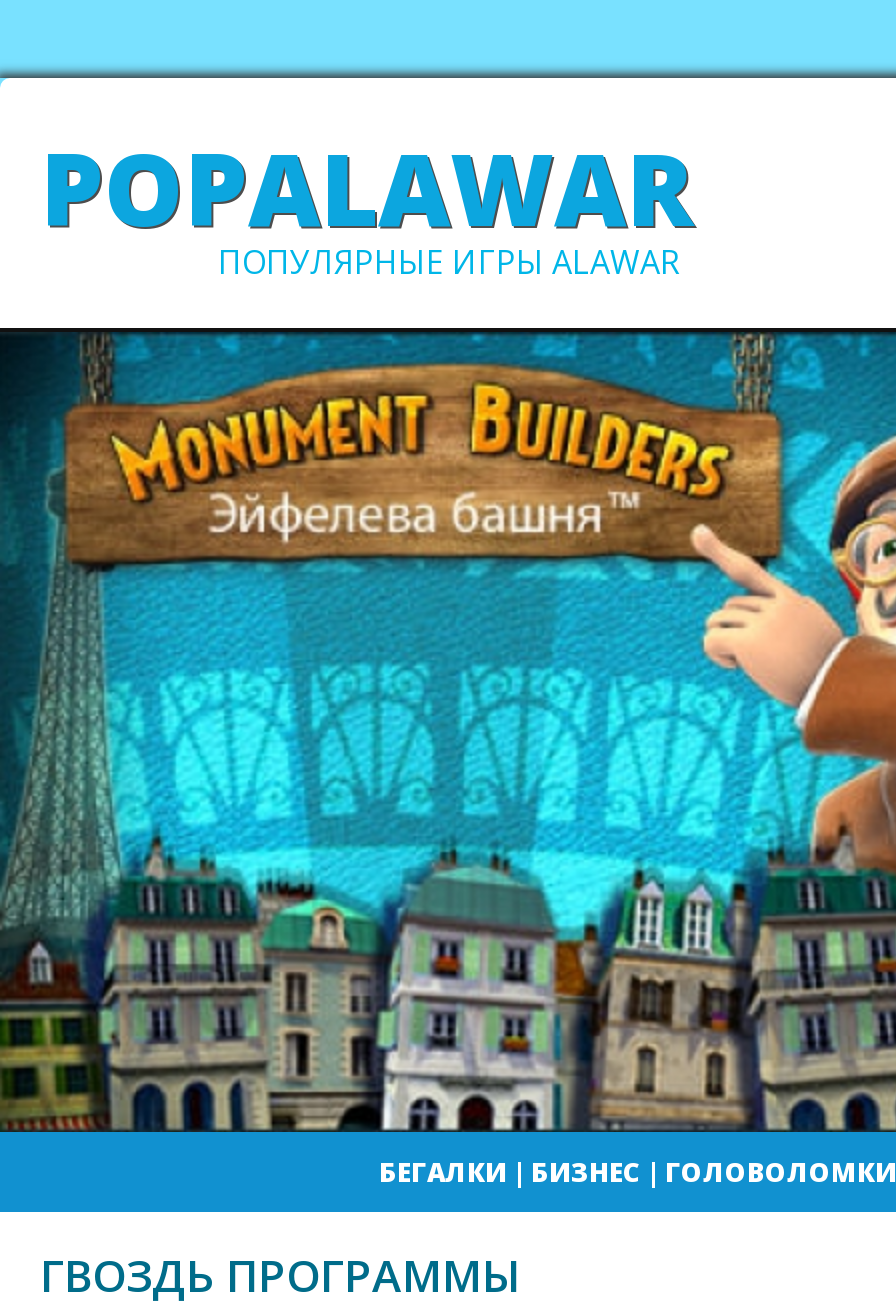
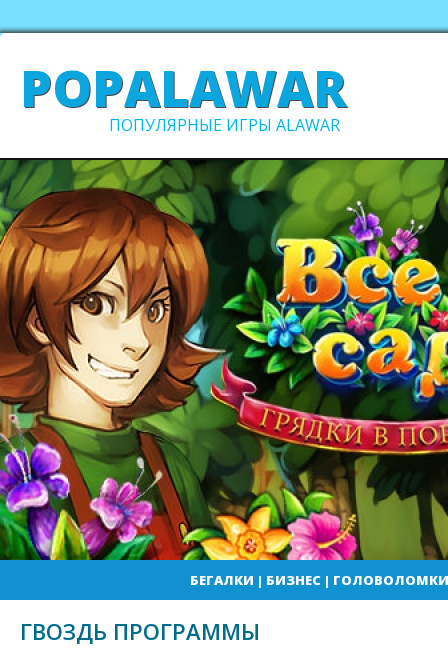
- [image]
+ [image]
